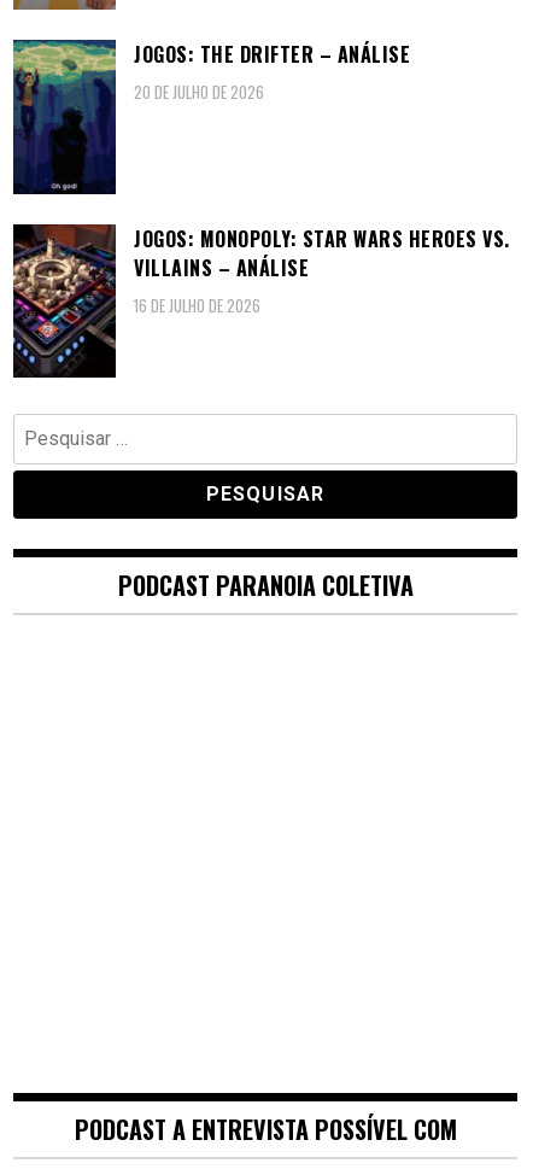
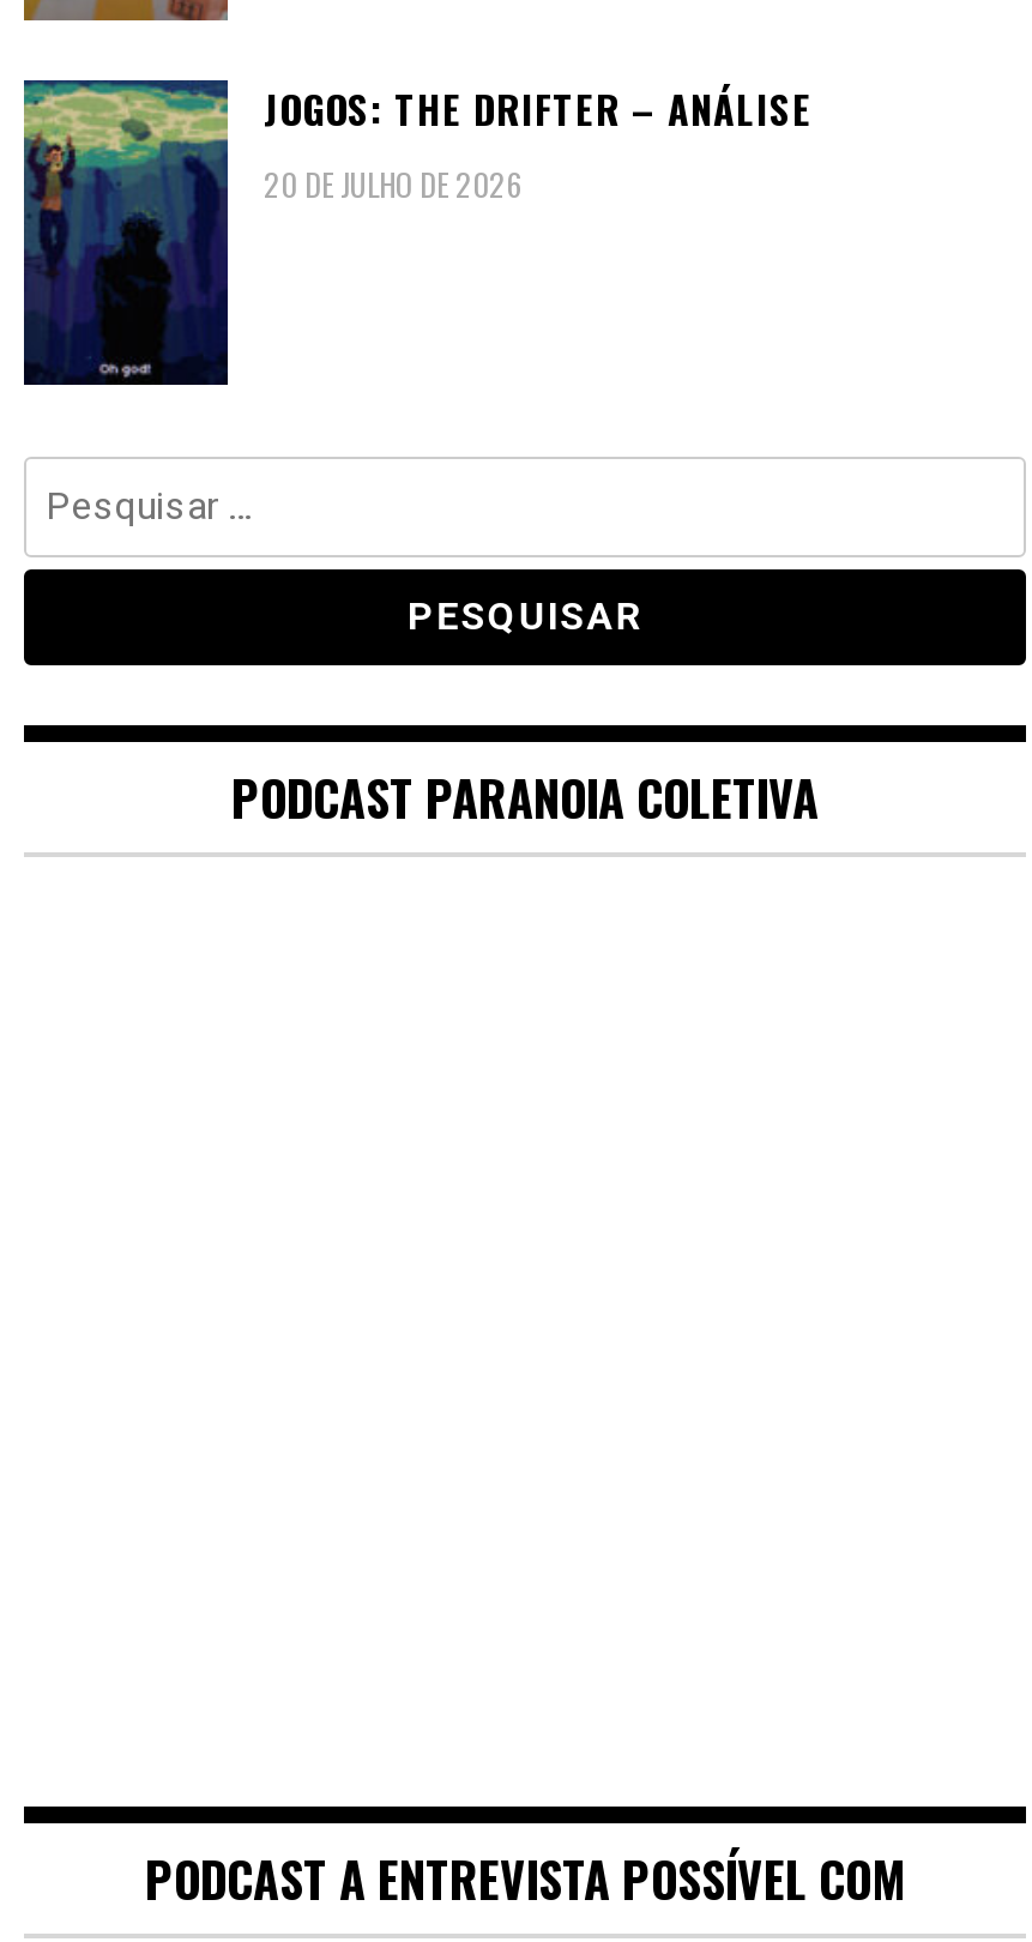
- [image]
- JOGOS: MONOPOLY: STAR WARS HEROES VS.
- VILLAINS – ANÁLISE
- 16 DE JULHO DE 2026
